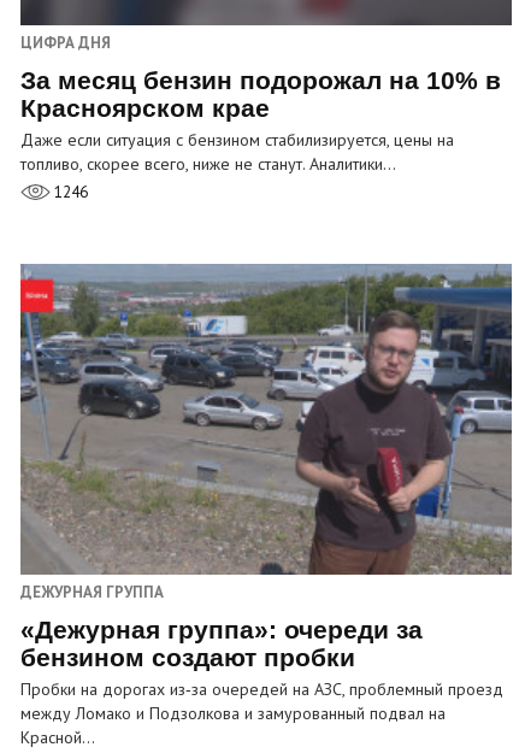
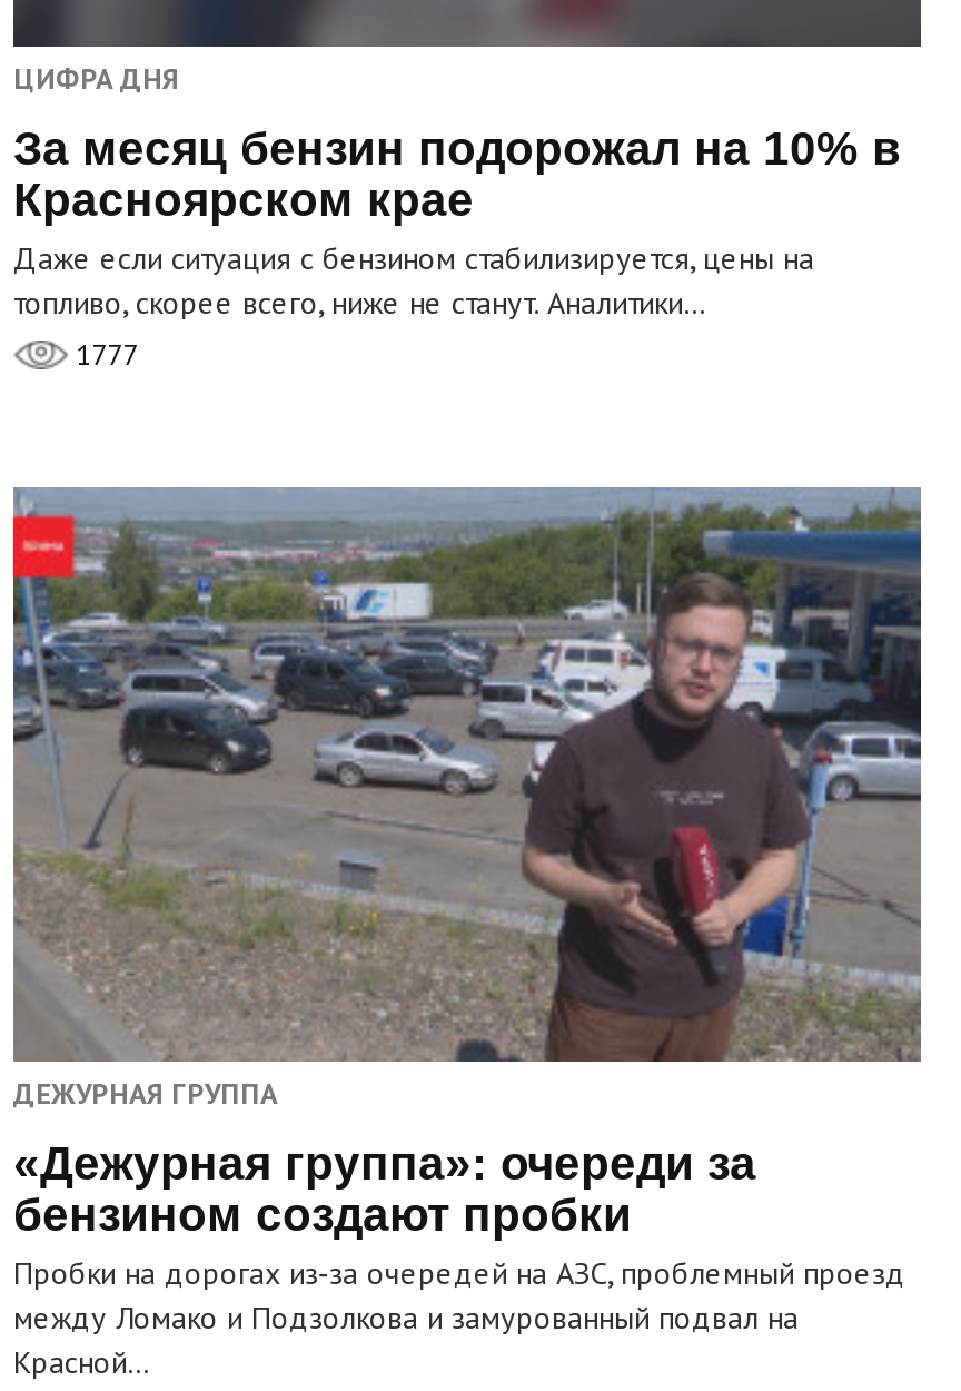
- 1246
+ 1777
